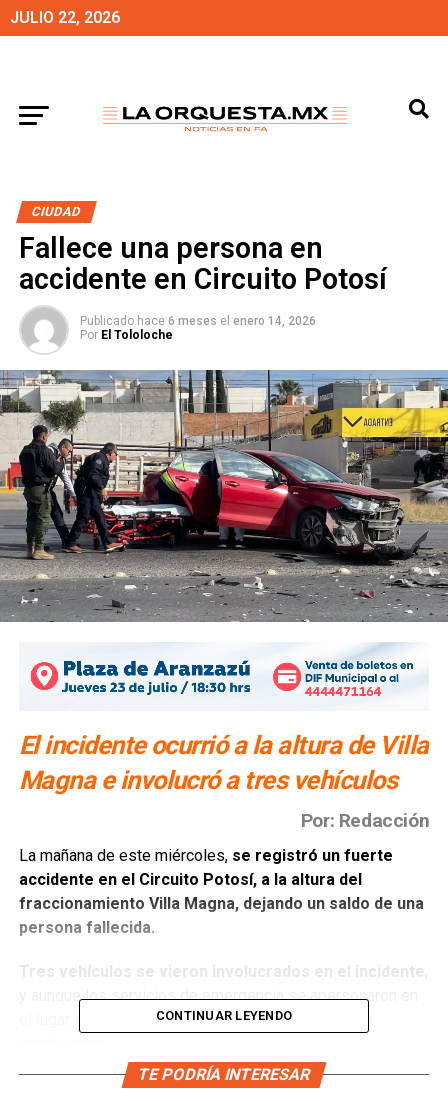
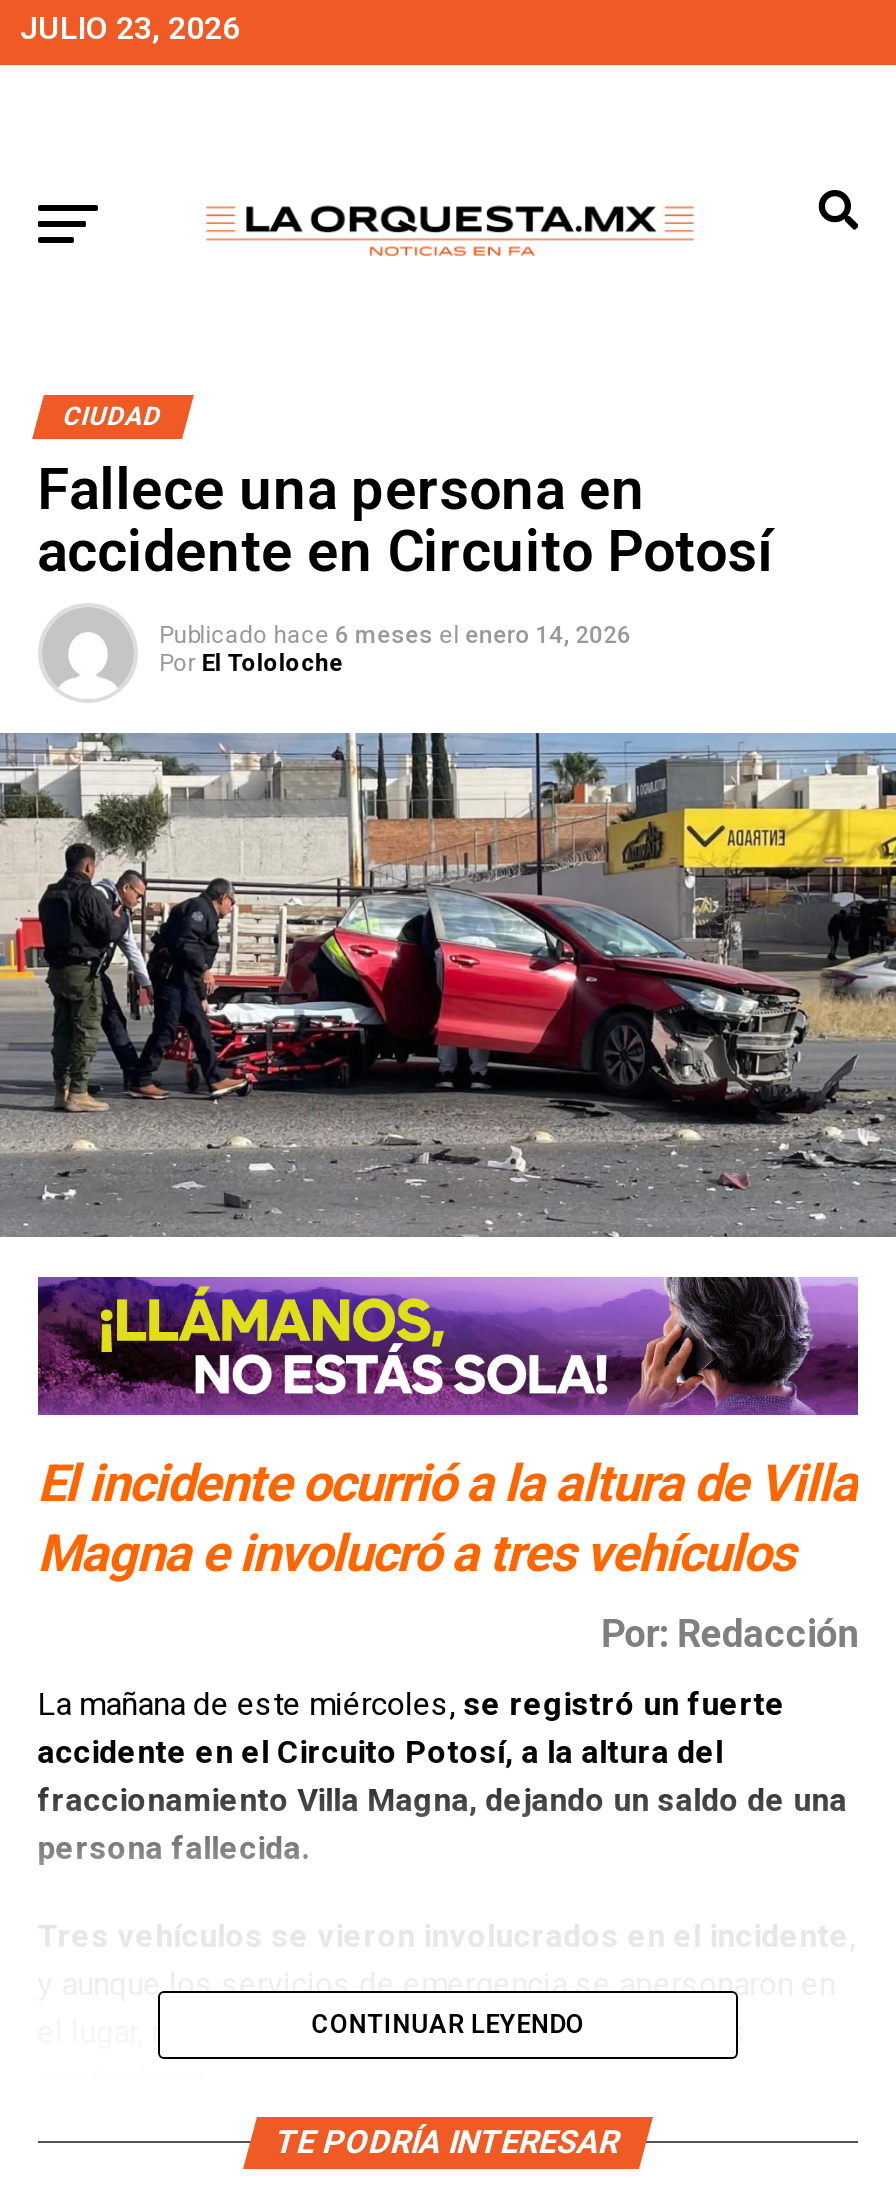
- JULIO 22, 2026
+ JULIO 23, 2026

- [image]
+ [image]
